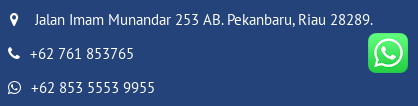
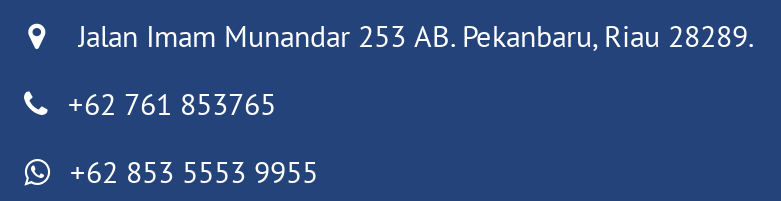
- [image]
